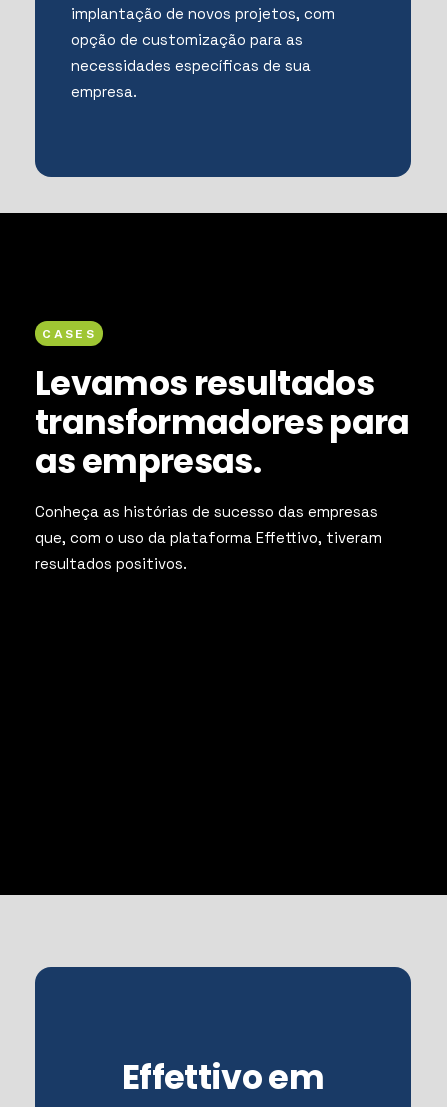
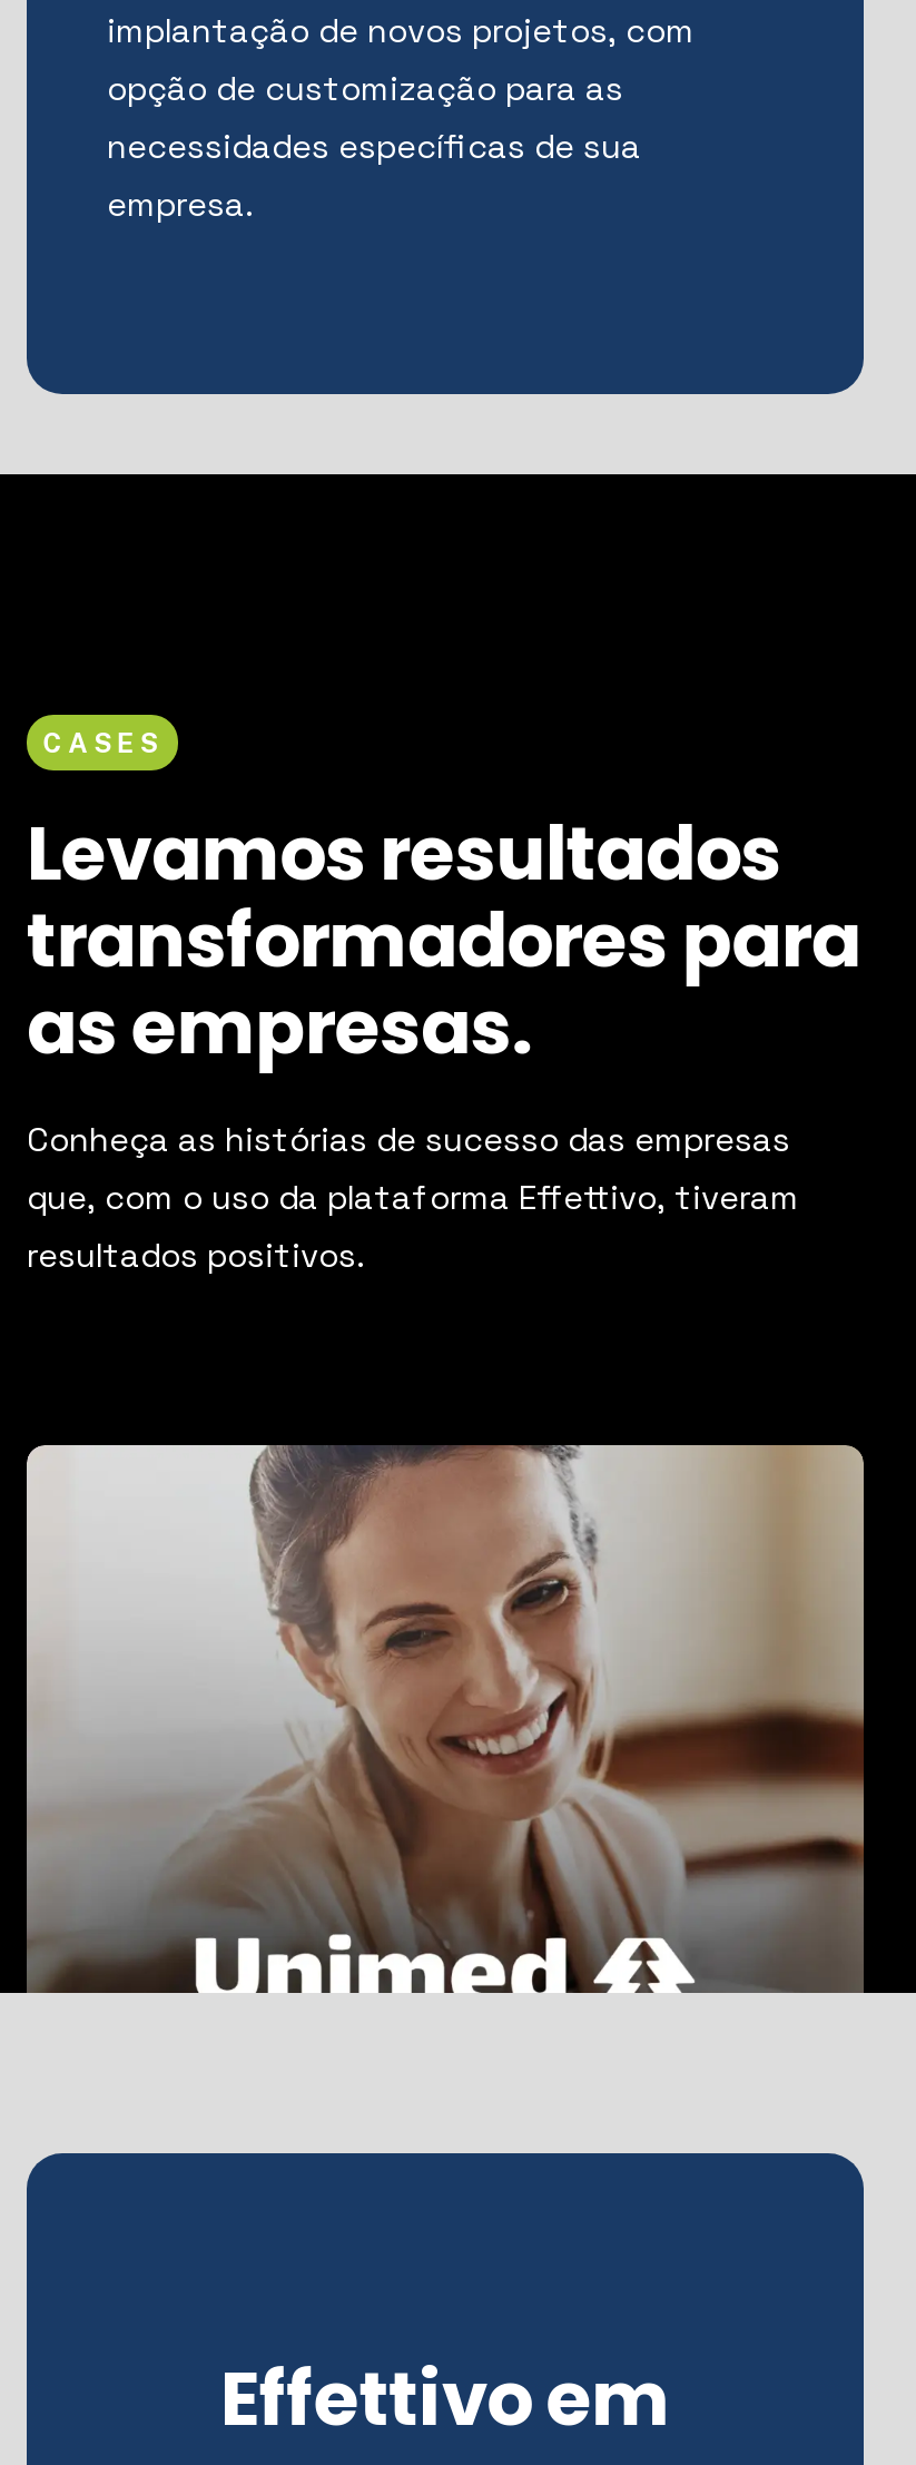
+ [image]
